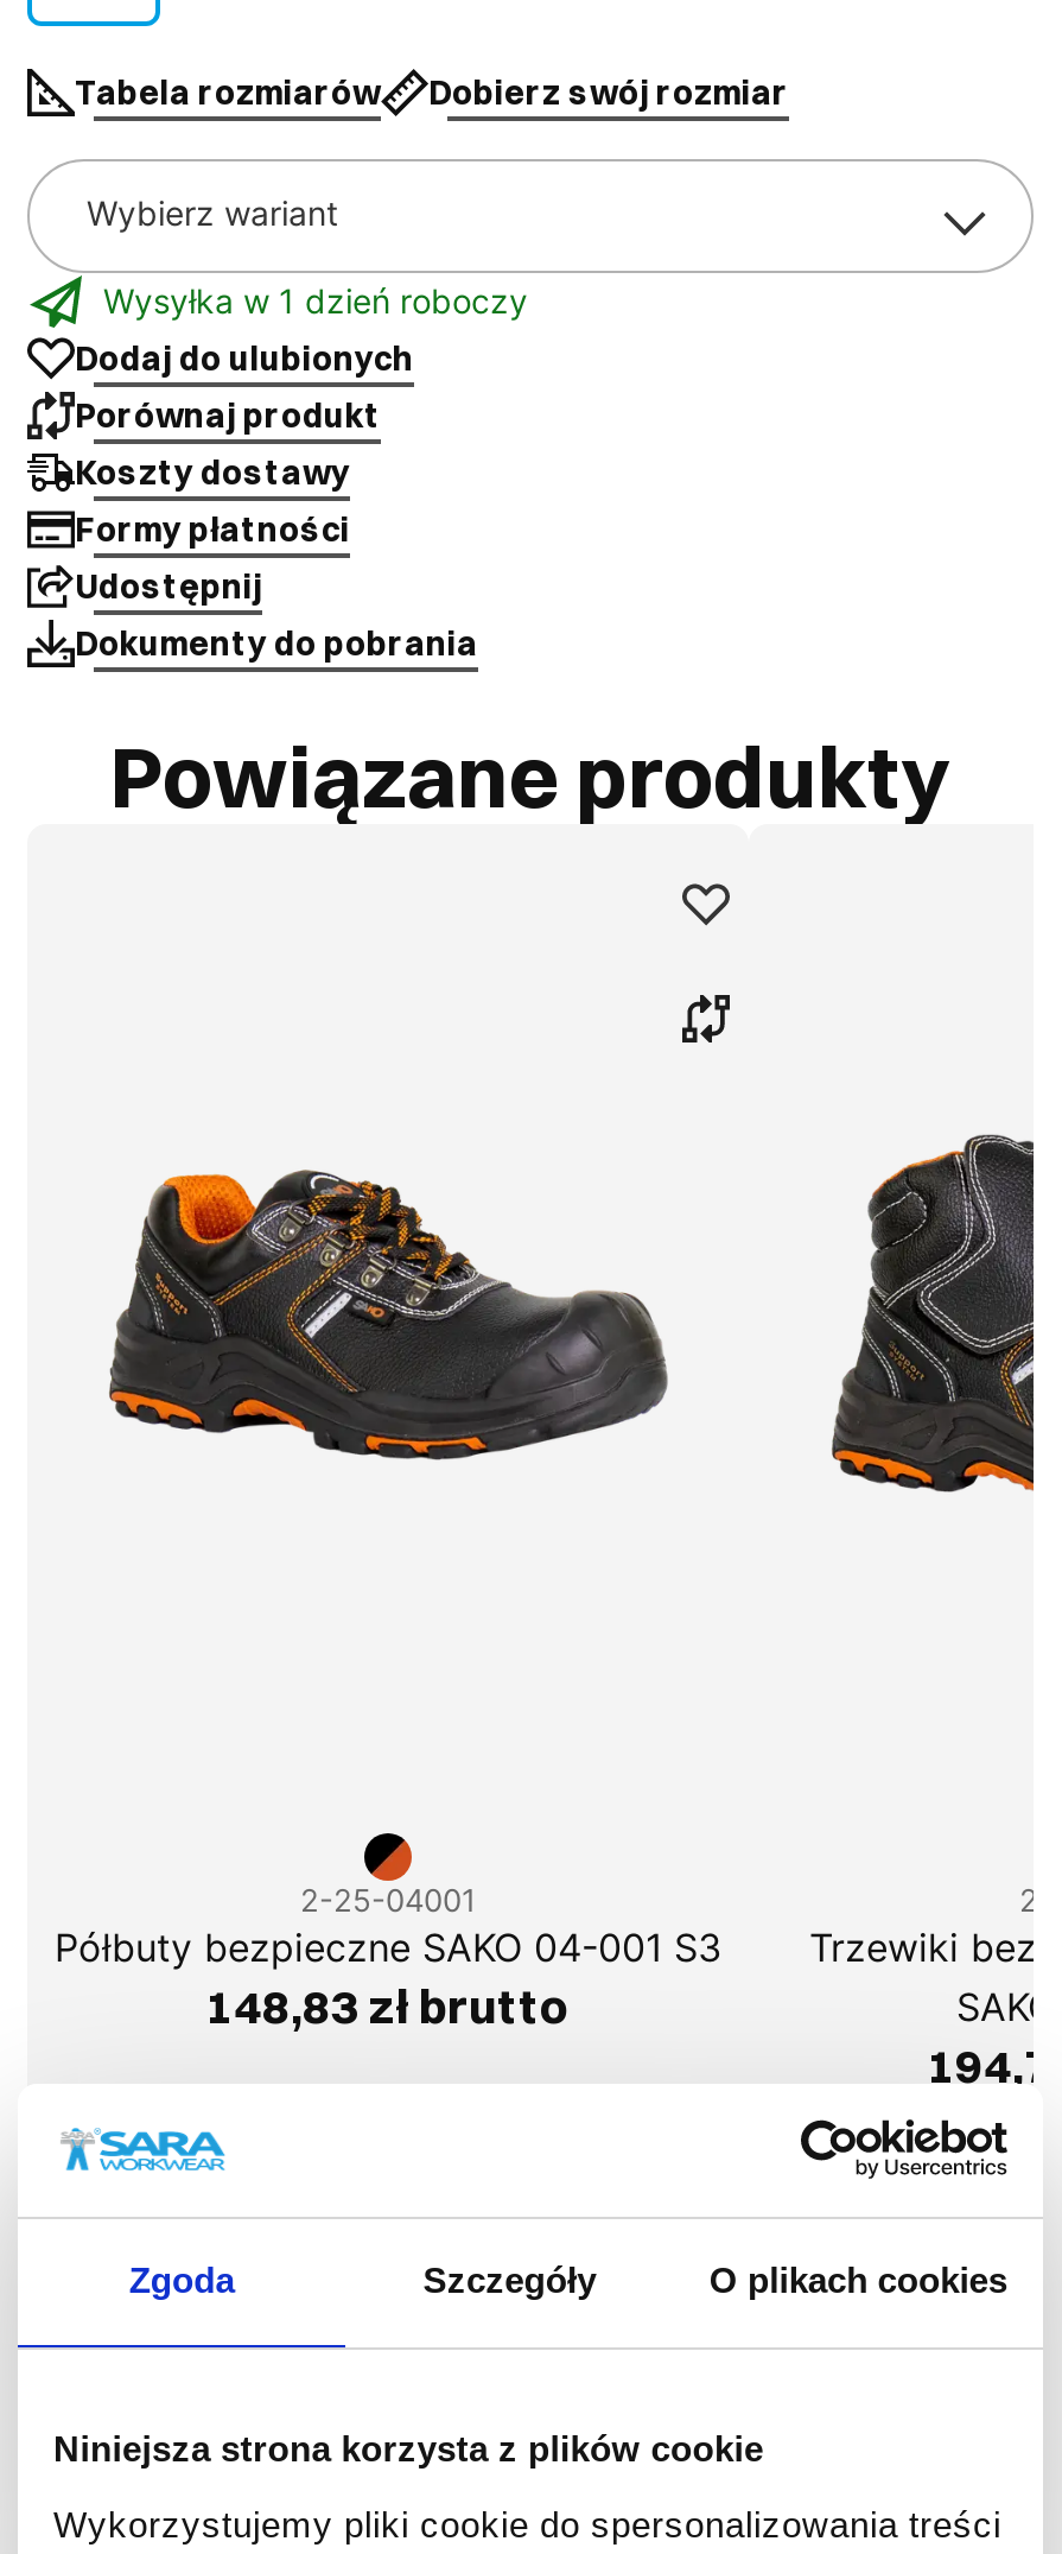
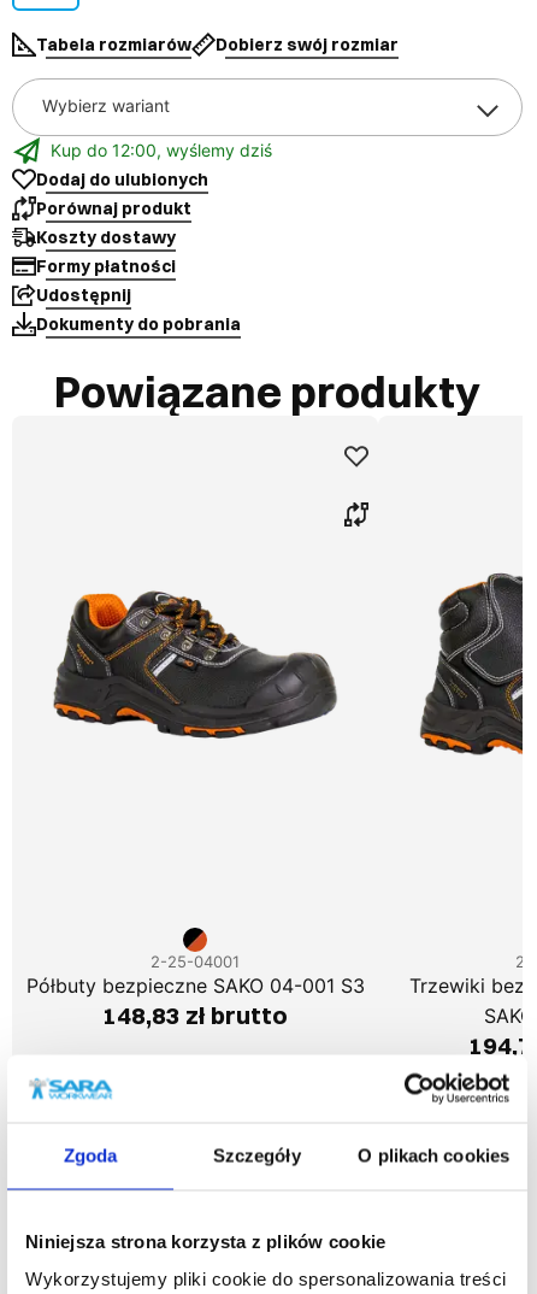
- Wysyłka w 1 dzień roboczy
+ Kup do 12:00, wyślemy dziś
